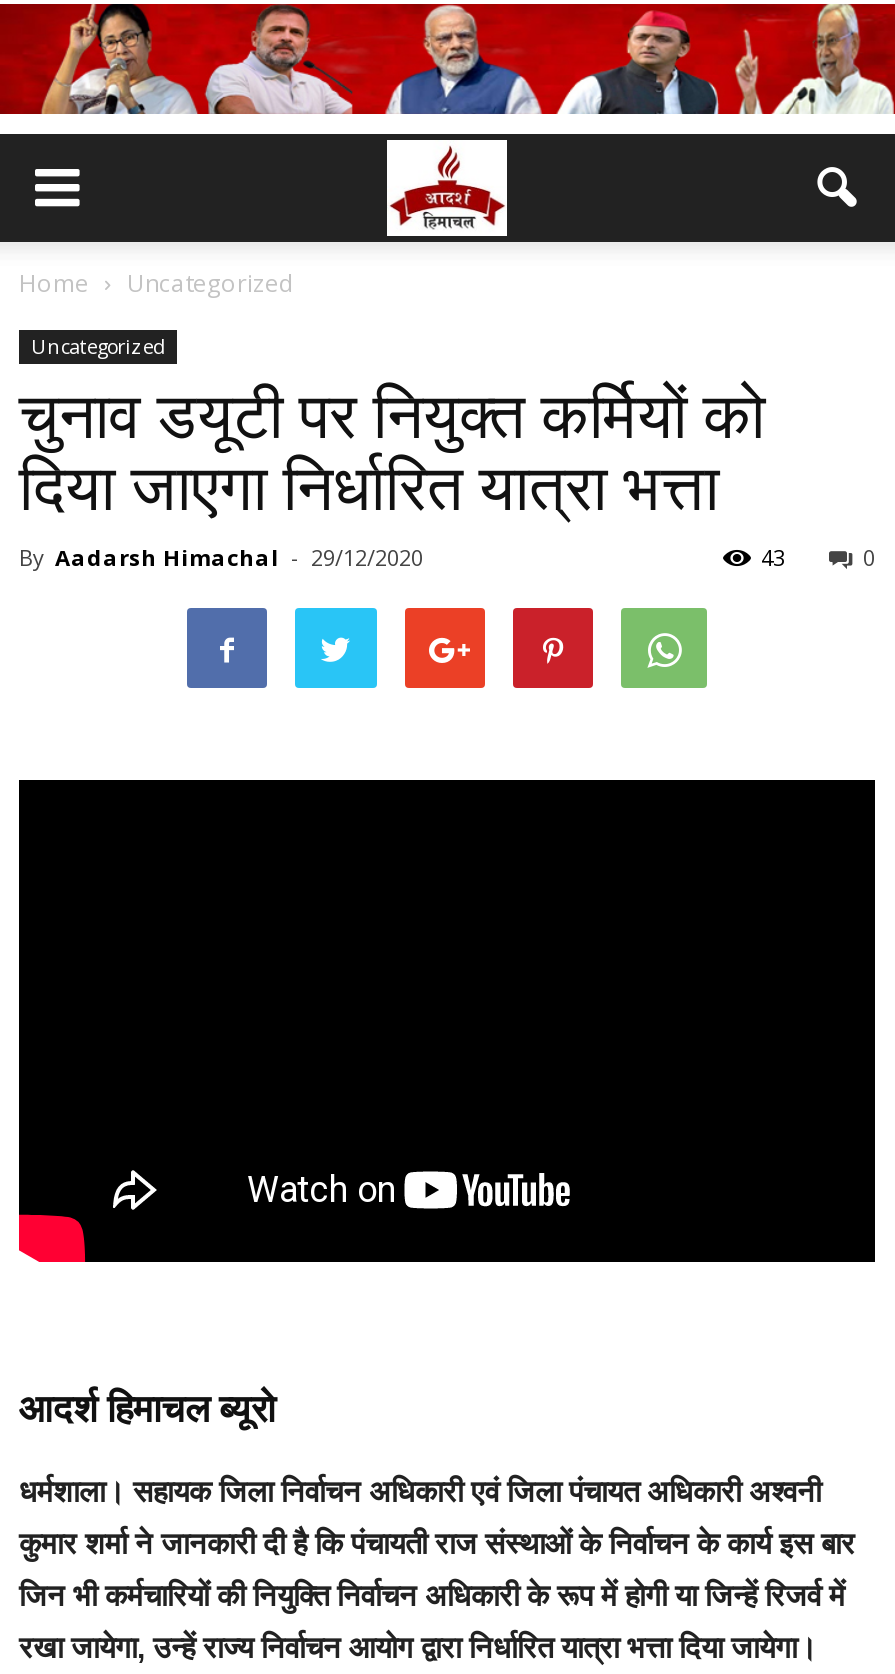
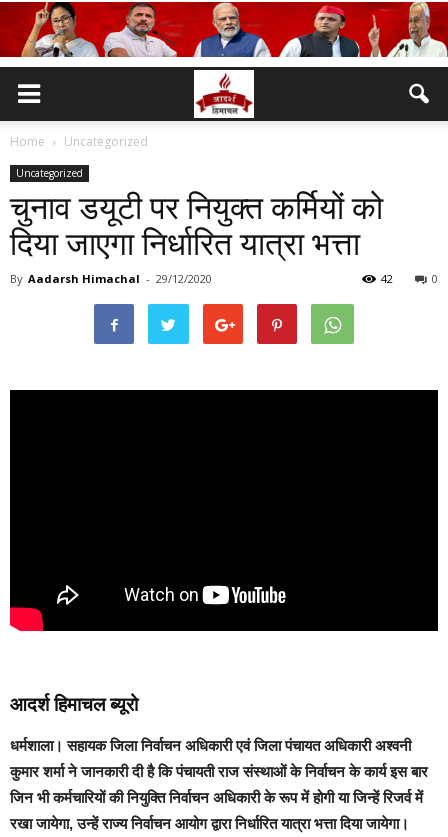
- 43
+ 42
